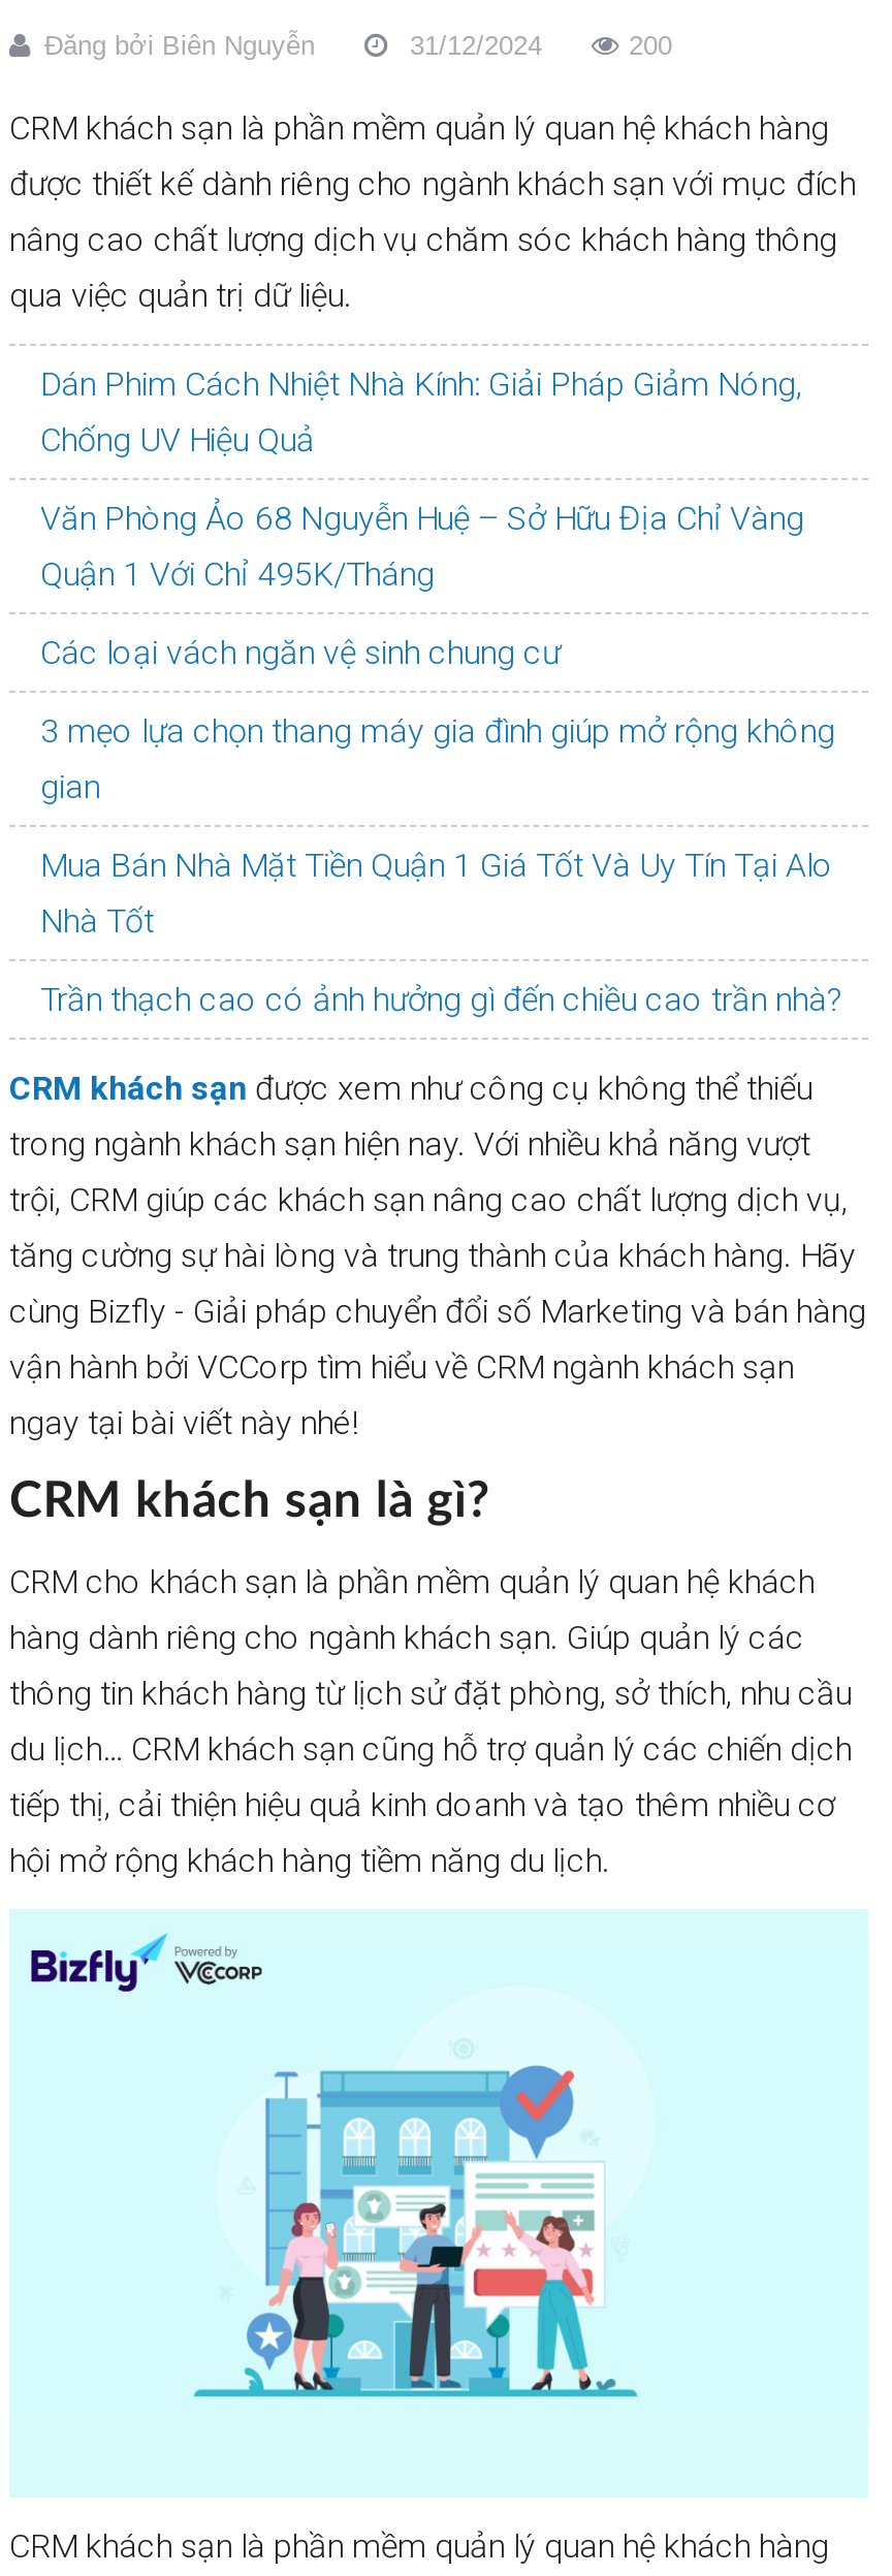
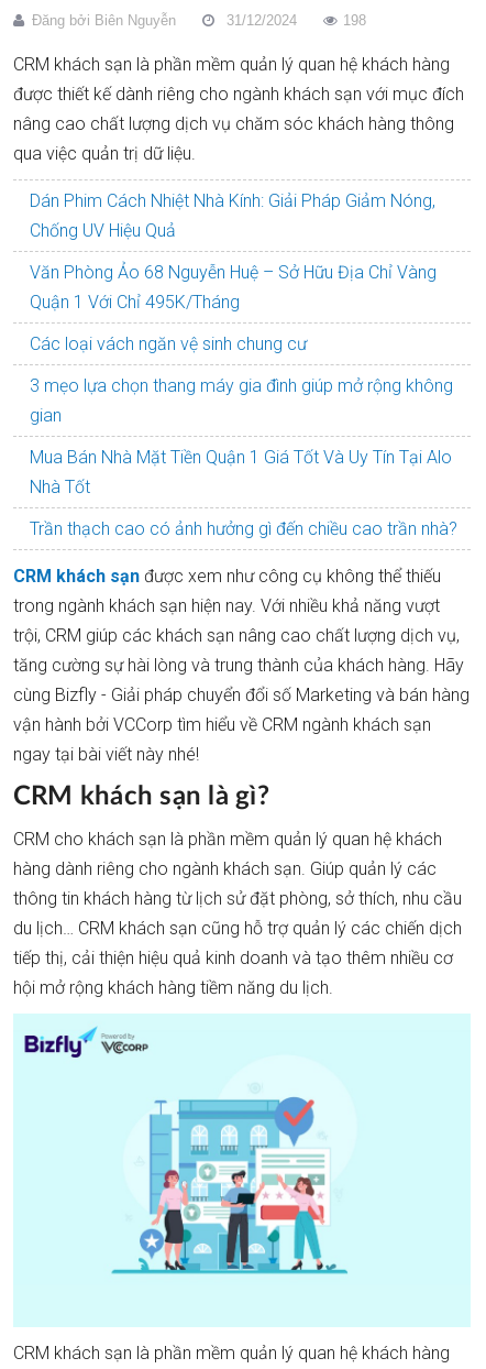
- 200
+ 198
